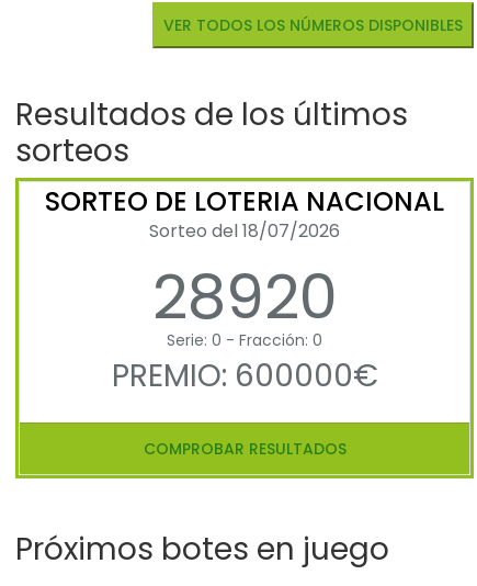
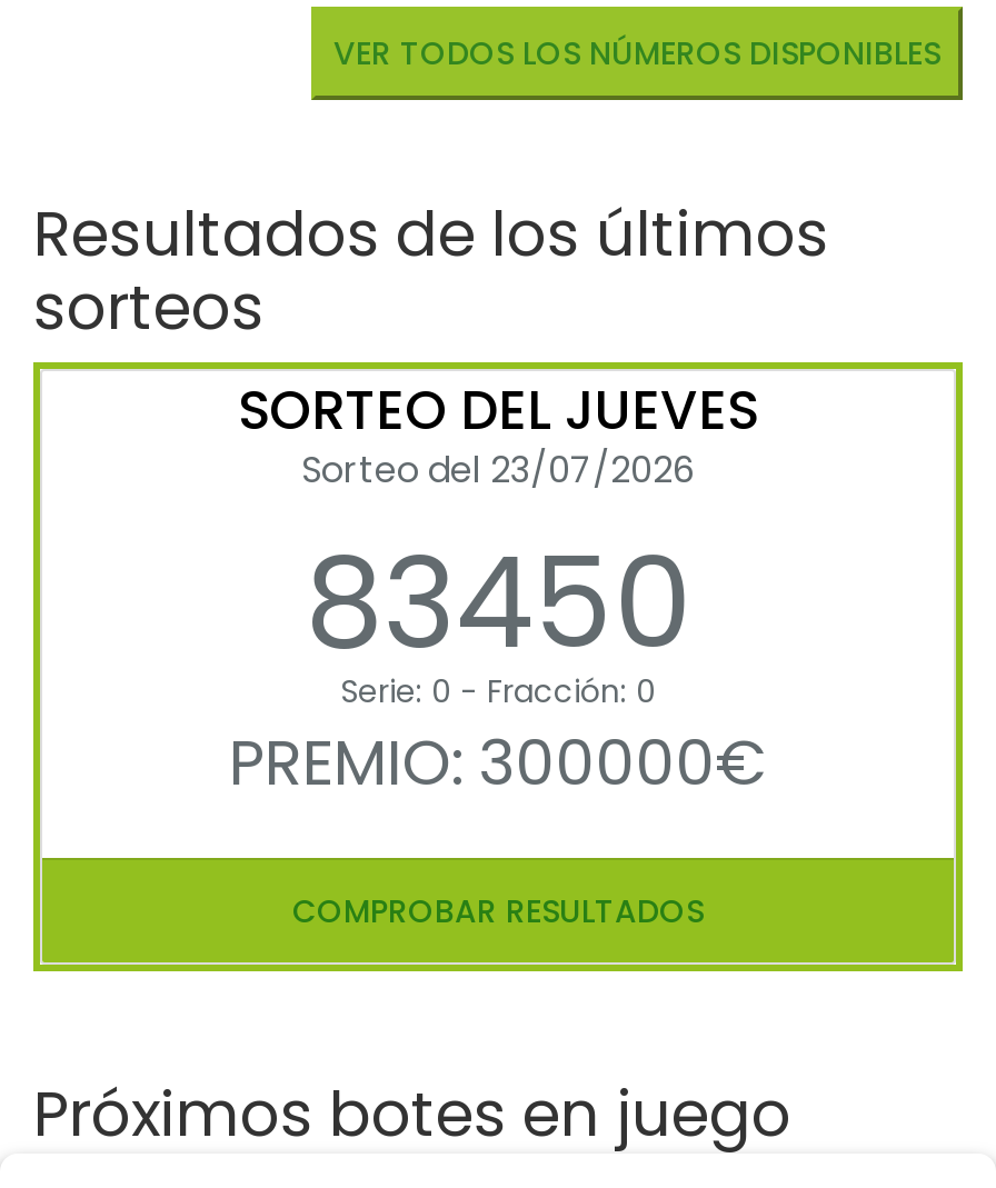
- SORTEO DE LOTERIA NACIONAL
- Sorteo del 18/07/2026
- 28920
+ SORTEO DEL JUEVES
+ Sorteo del 23/07/2026
+ 83450

- PREMIO: 600000€
+ PREMIO: 300000€
